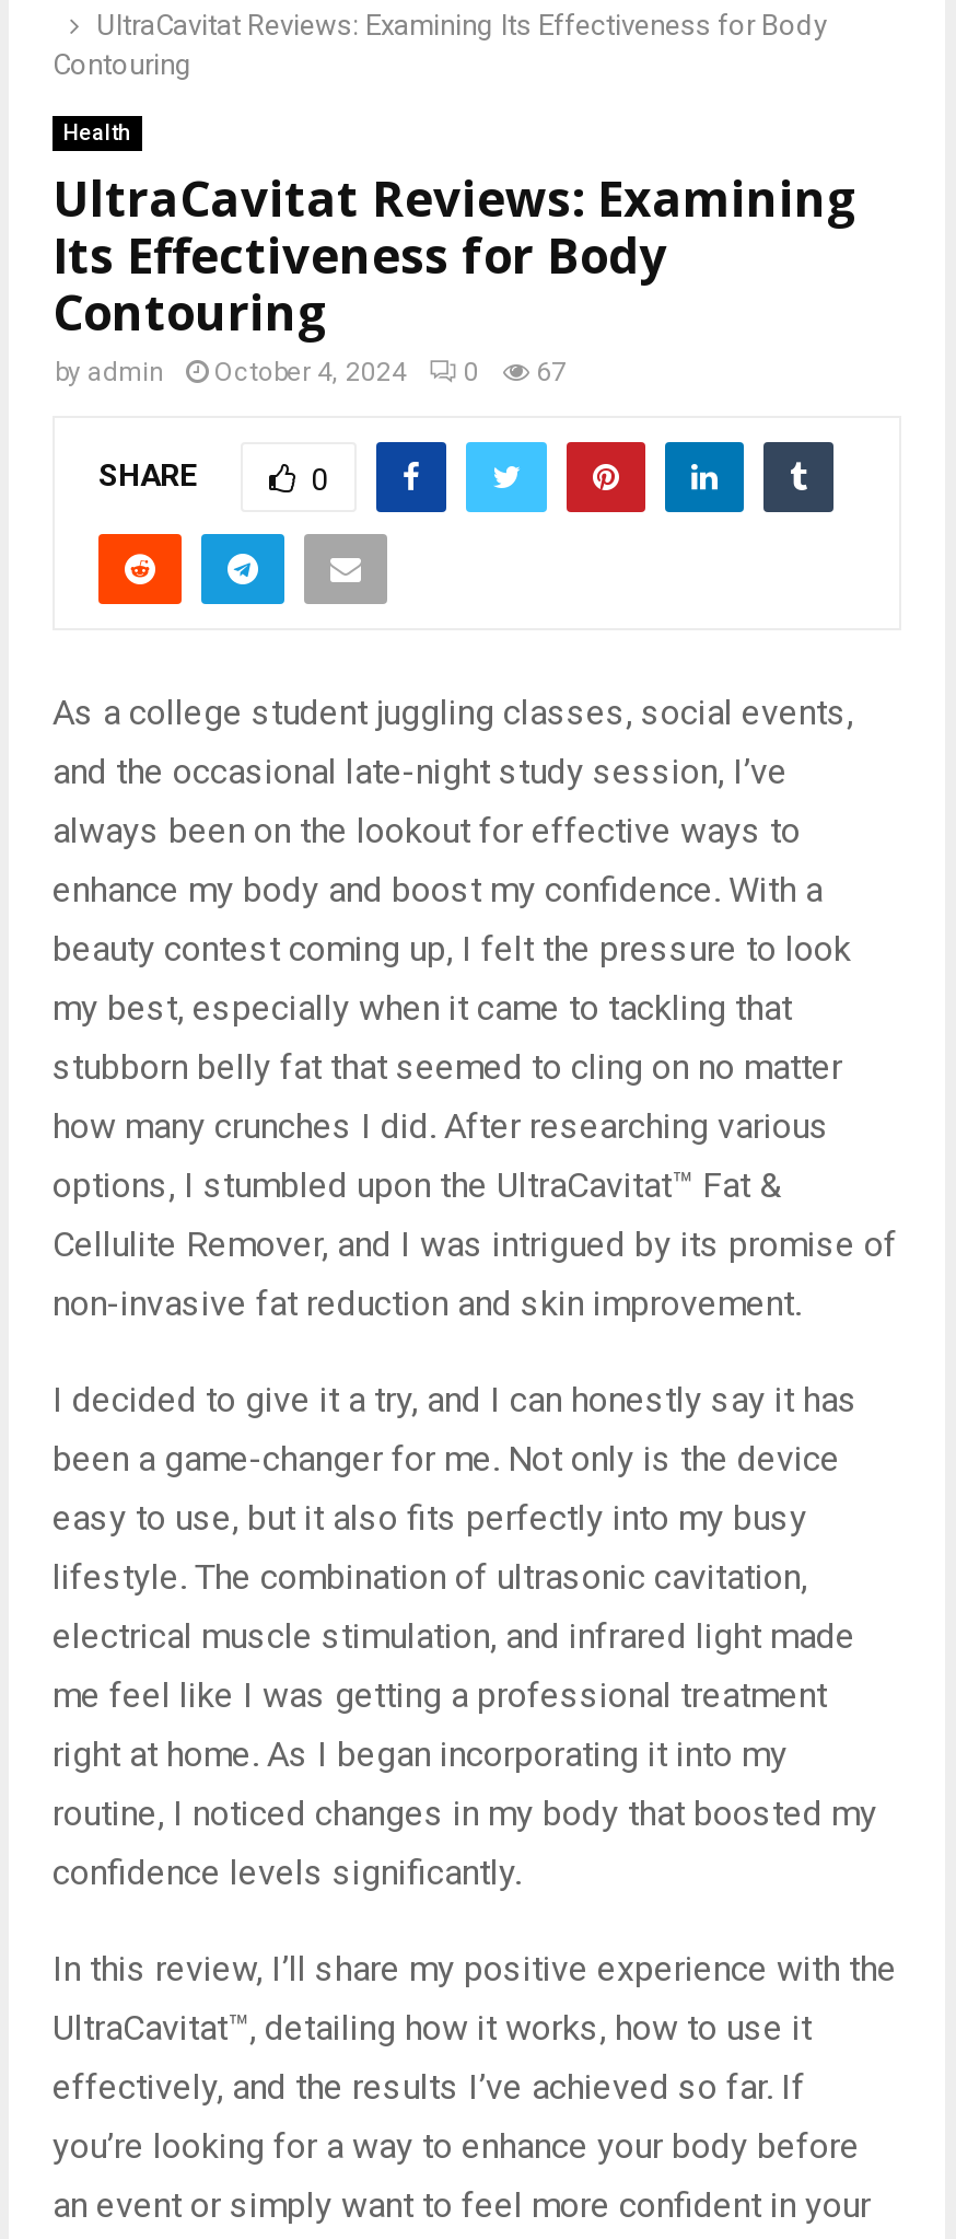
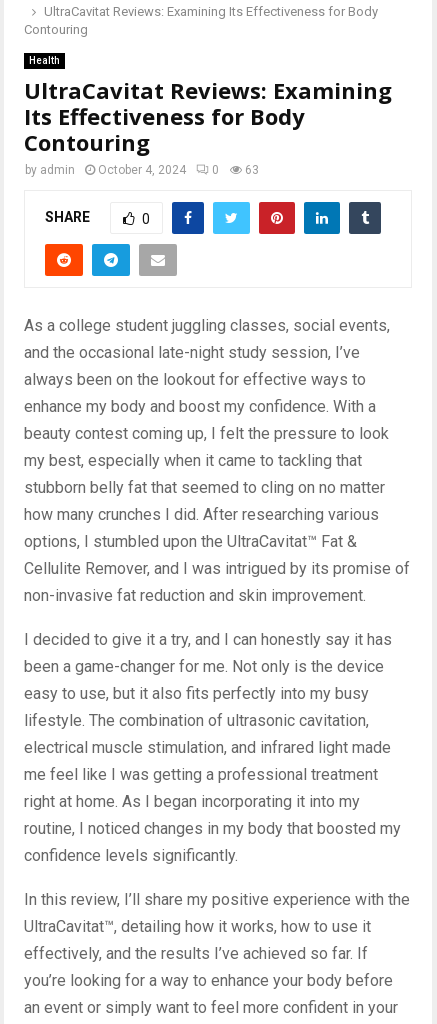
- by admin October 4, 2024 0 67
+ by admin October 4, 2024 0 63
